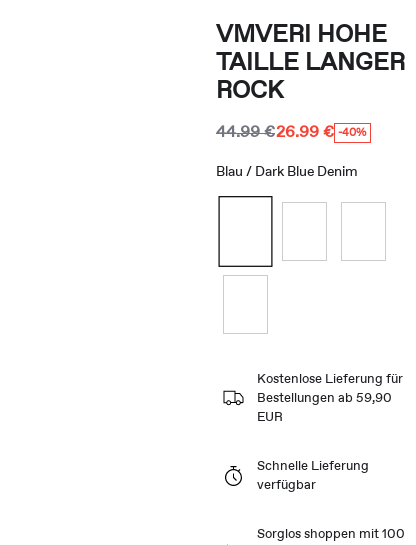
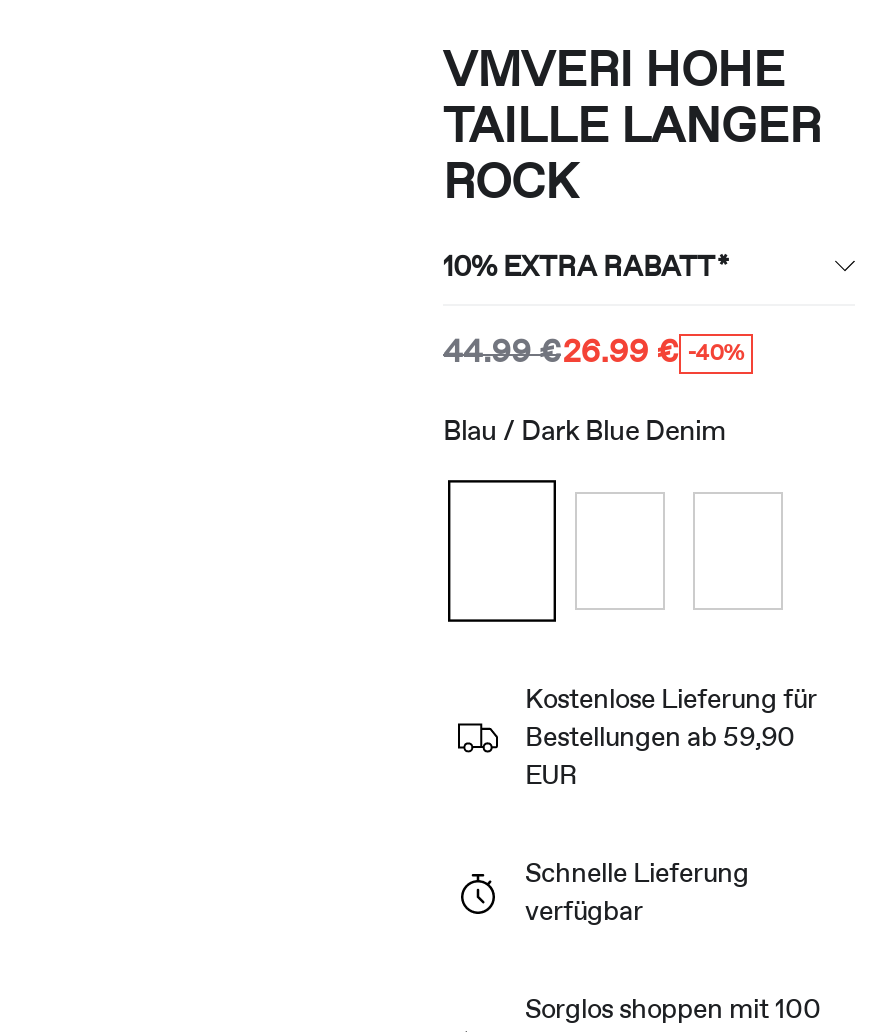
+ 10% EXTRA RABATT*

moved down: 44.99 €26.99 € -40% | Blau / Dark Blue Denim
